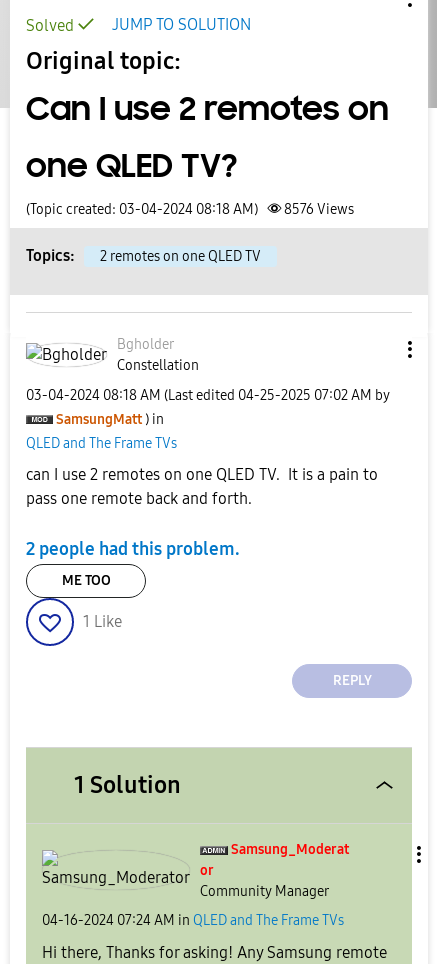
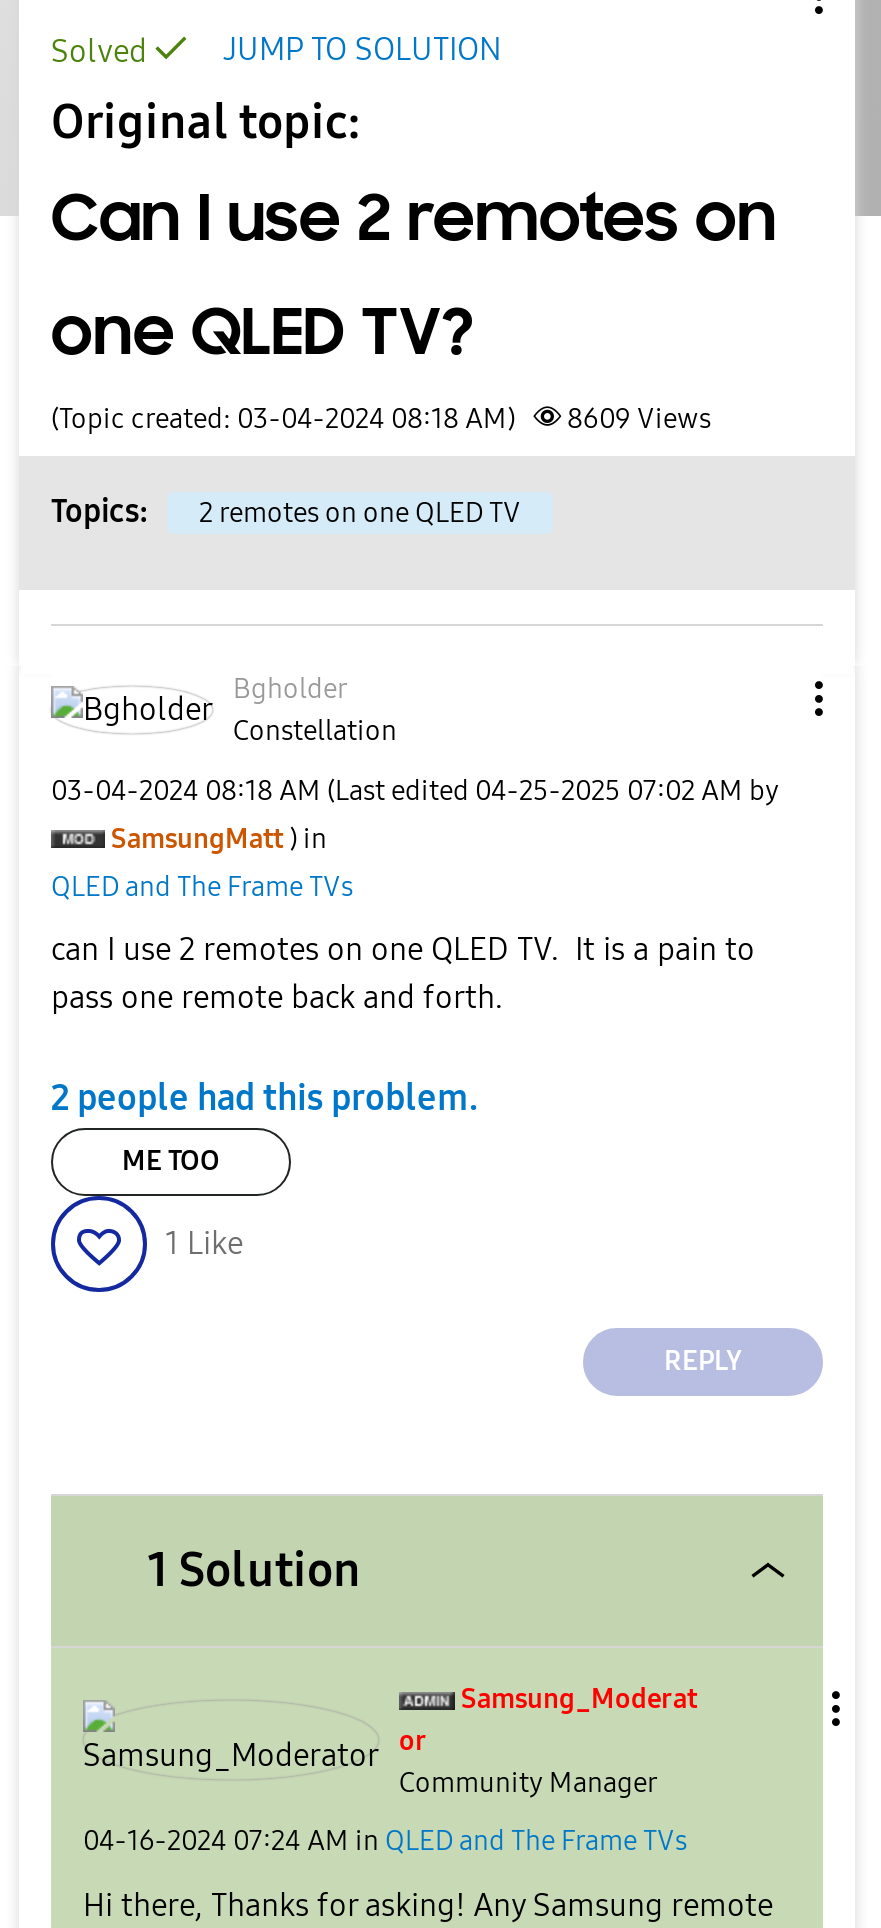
- (Topic created: 03-04-2024 08:18 AM) 8576 Views
+ (Topic created: 03-04-2024 08:18 AM) 8609 Views
